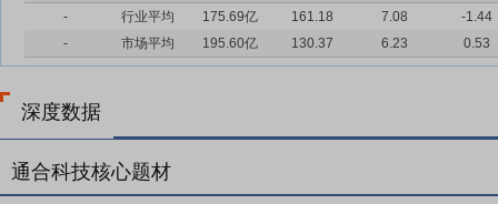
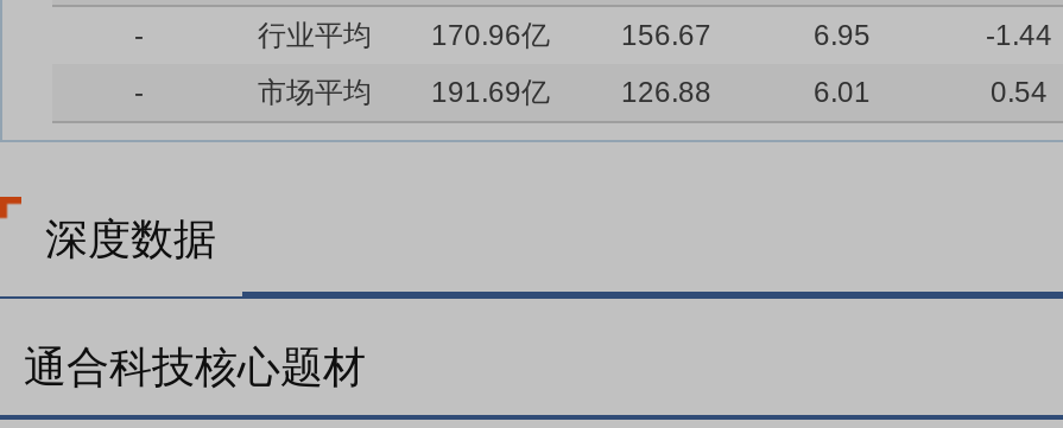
- 行业平均 175.69亿
+ 行业平均 170.96亿

- 161.18
+ 156.67

- 7.08
+ 6.95

- 市场平均 195.60亿
+ 市场平均 191.69亿

- 130.37
+ 126.88

- 6.23
+ 6.01

- 0.53
+ 0.54
